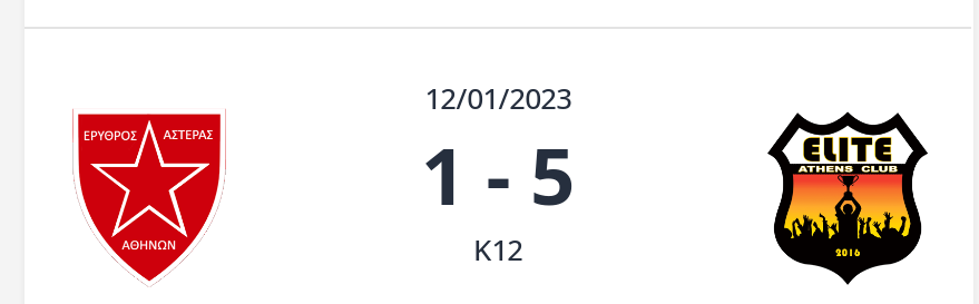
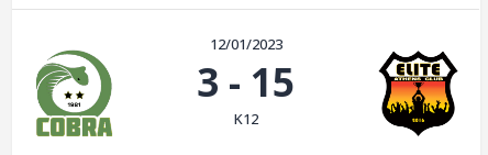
- [image]
+ [image]

- 1 - 5
+ 3 - 15
